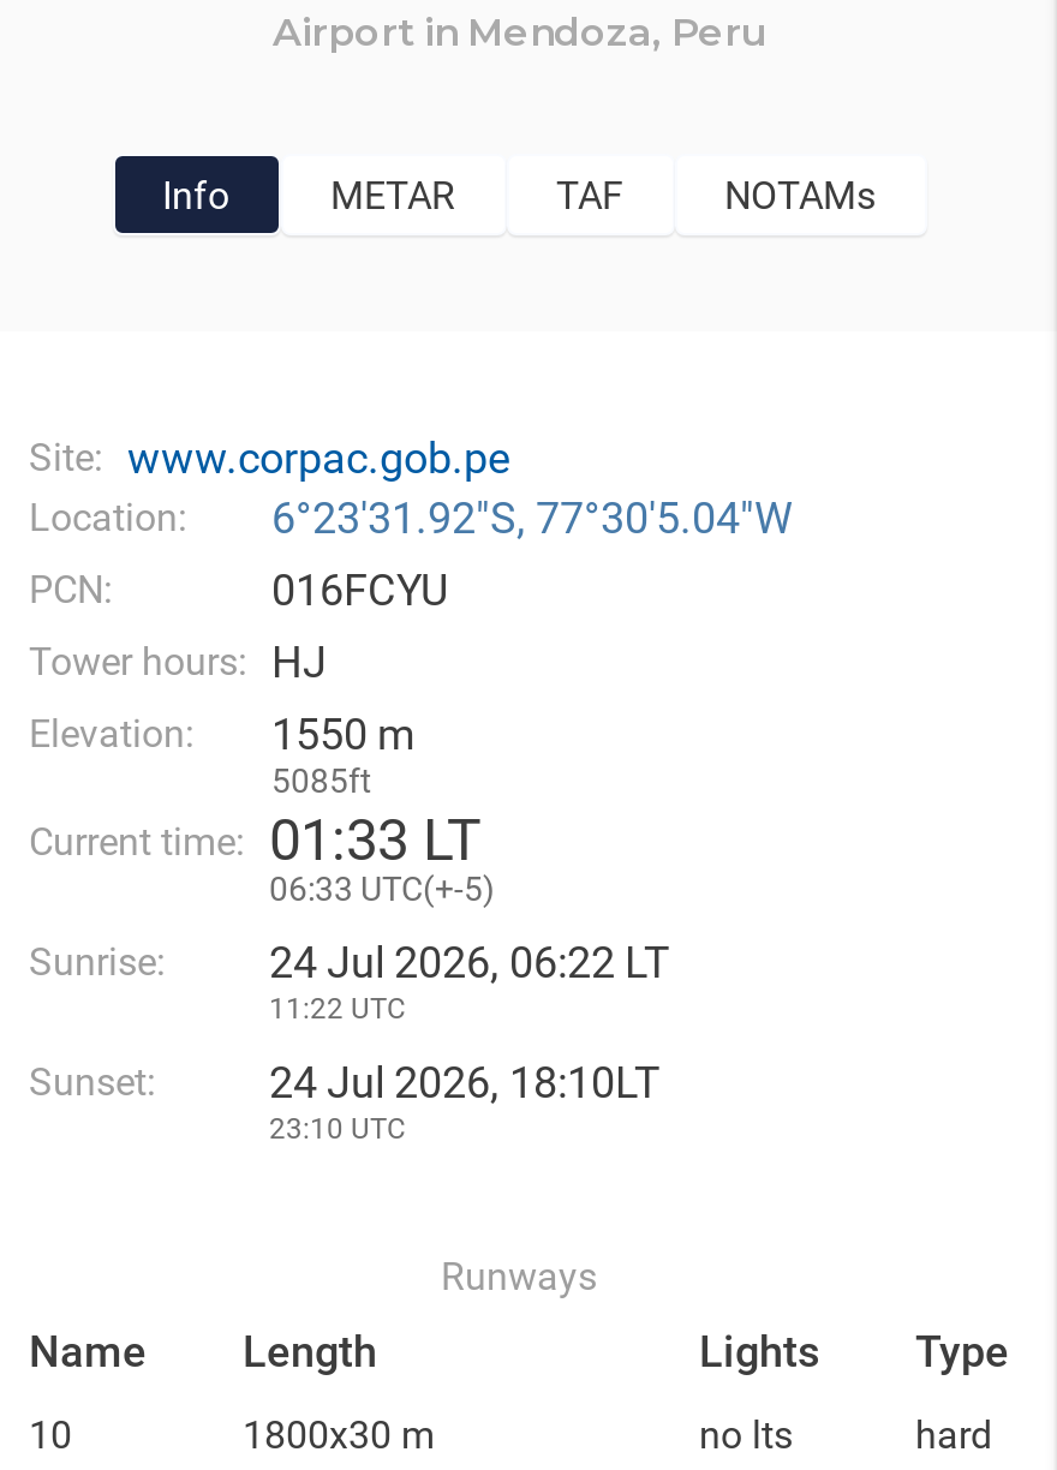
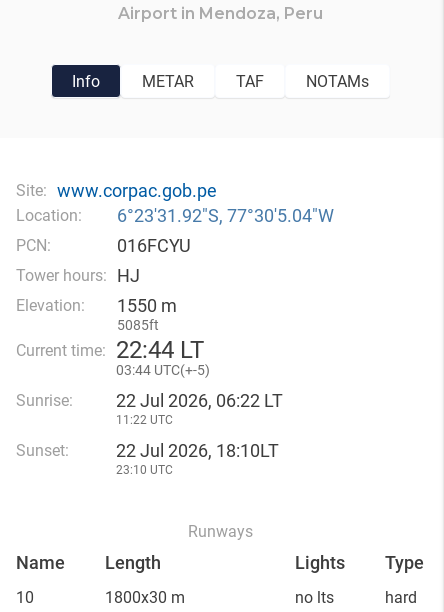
- Current time: 01 33 LT
+ Current time: 22:44 LT

- 06 33 UTC(+-5)
+ 03:44 UTC(+-5)

- 24 Jul 2026, 06:22 LT
+ 22 Jul 2026, 06:22 LT

- 24 Jul 2026, 18:10LT
+ 22 Jul 2026, 18:10LT
